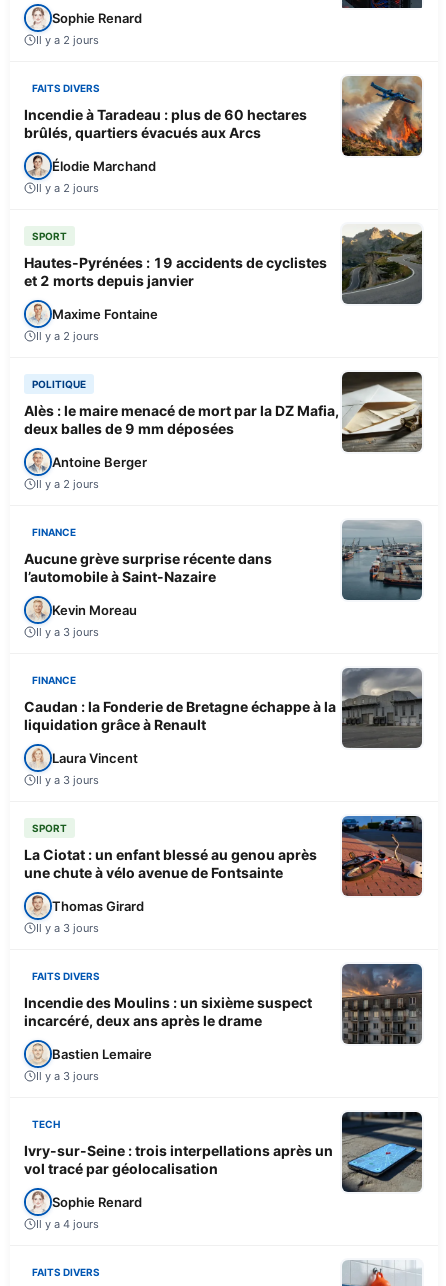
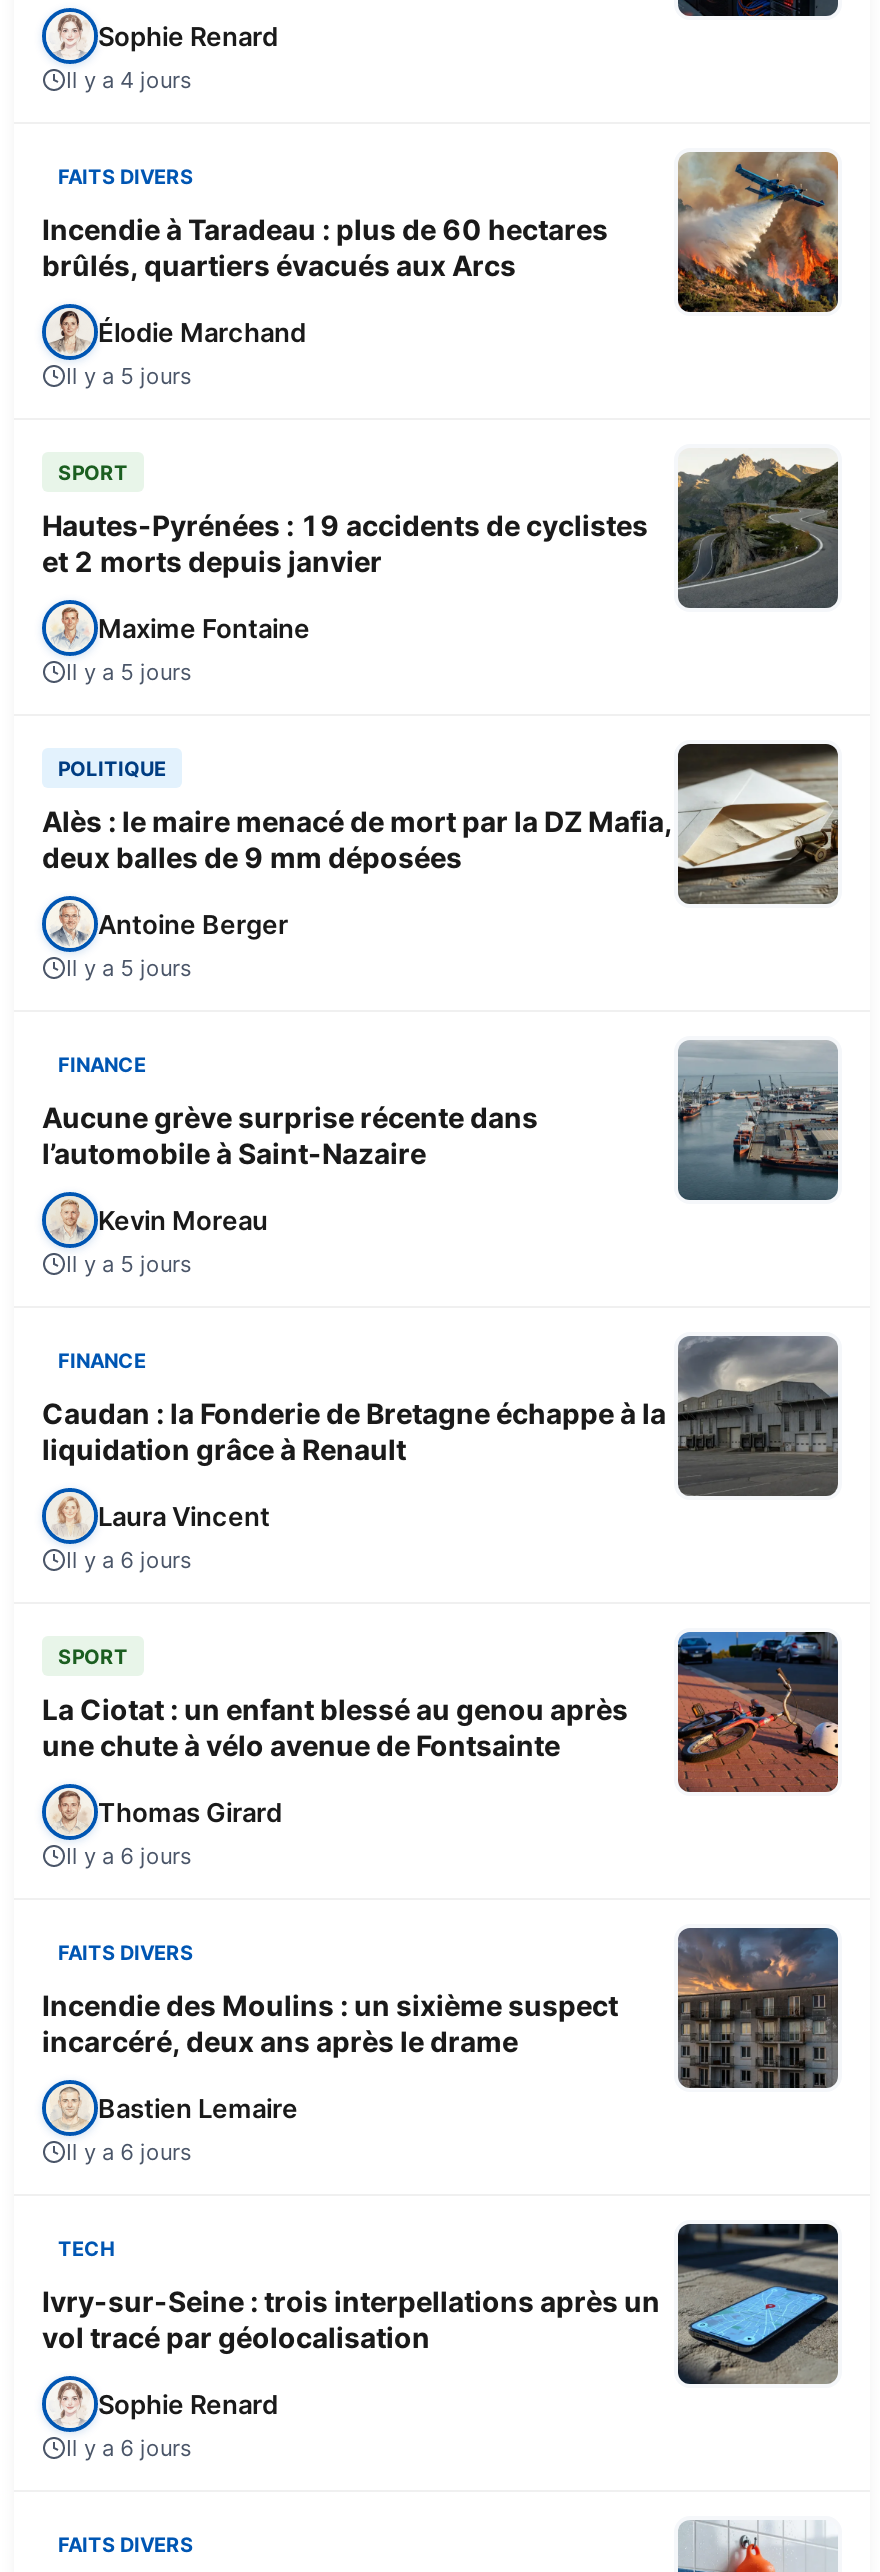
- Il y a 2 jours
+ Il y a 4 jours

- Il y a 2 jours
+ Il y a 5 jours

- Il y a 2 jours
+ Il y a 5 jours

- Il y a 2 jours
+ Il y a 5 jours

- Il y a 3 jours
+ Il y a 5 jours

- Il y a 3 jours
+ Il y a 6 jours

- Il y a 3 jours
+ Il y a 6 jours

- Il y a 3 jours
+ Il y a 6 jours

- Il y a 4 jours
+ Il y a 6 jours
